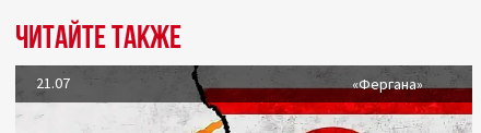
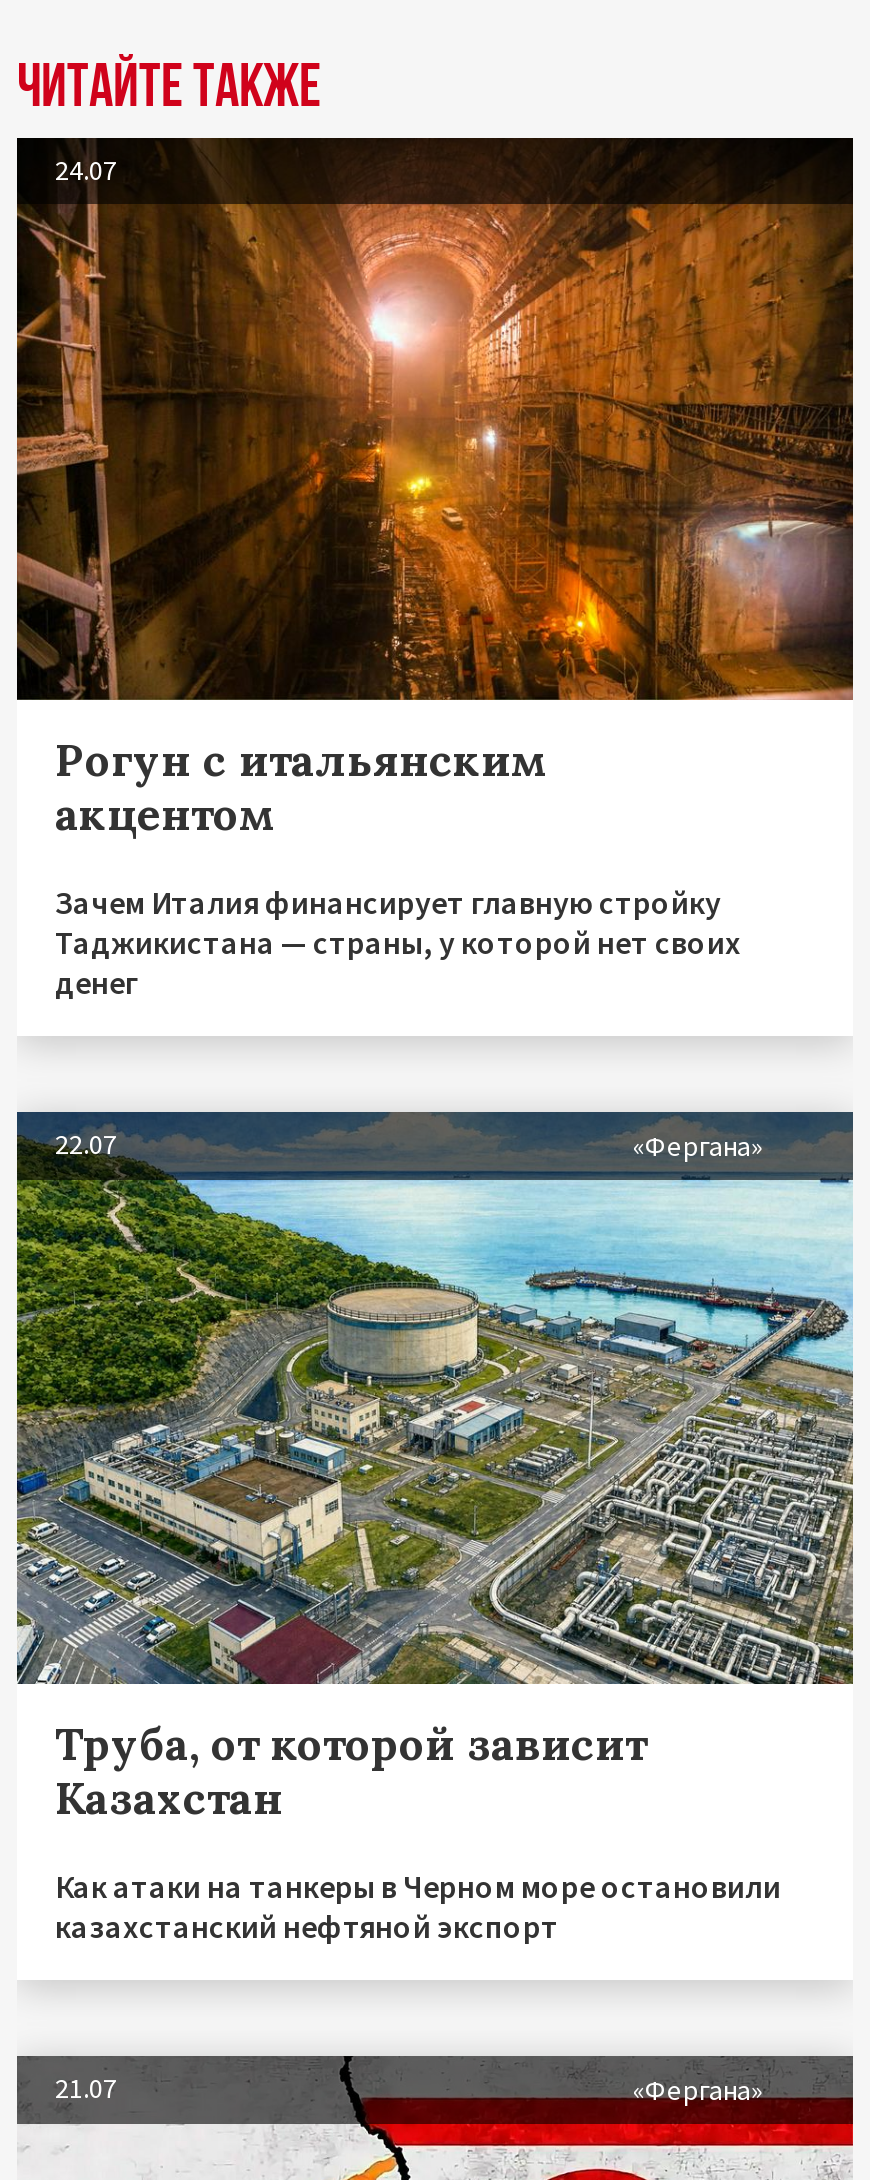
+ [image]
+ 24.07

+ [image]
+ 22.07
+ «Фергана»

+ Рогун с итальянским
+ акцентом
+ Зачем Италия финансирует главную стройку
+ Таджикистана — страны, у которой нет своих
+ денег

+ Труба, от которой зависит
+ Казахстан
+ Как атаки на танкеры в Черном море остановили
+ казахстанский нефтяной экспорт
